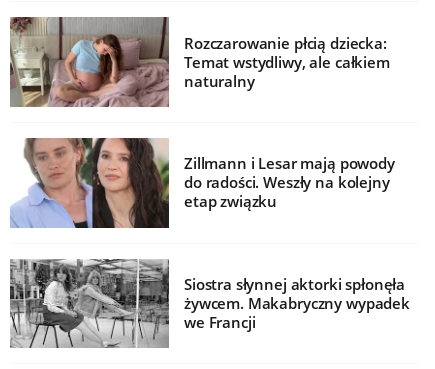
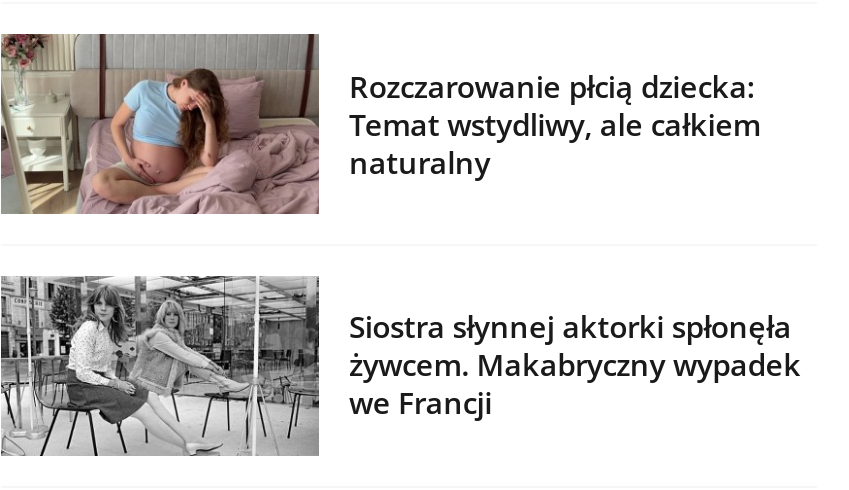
- [image]
- Zillmann i Lesar mają powody
- do radości. Weszły na kolejny
- etap związku
